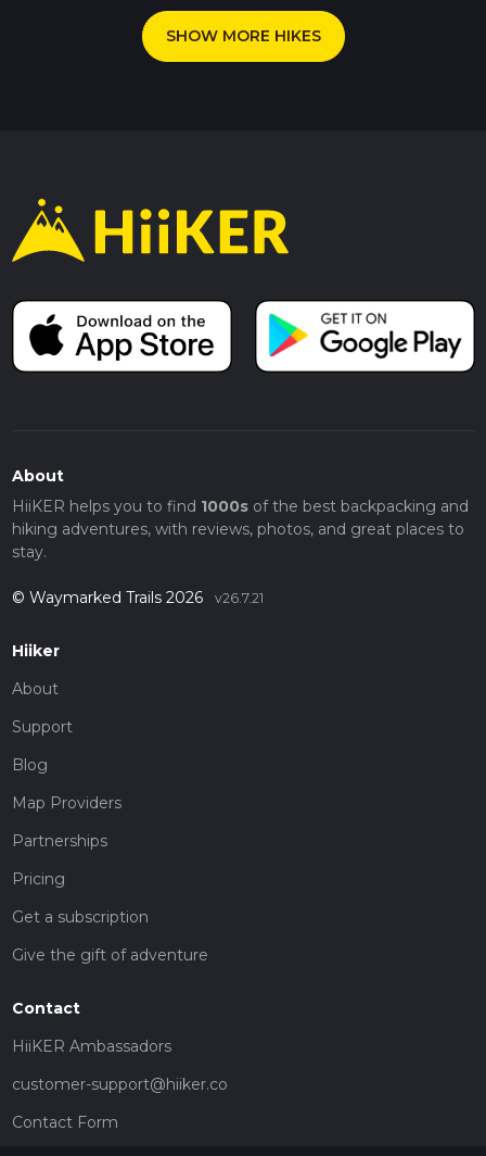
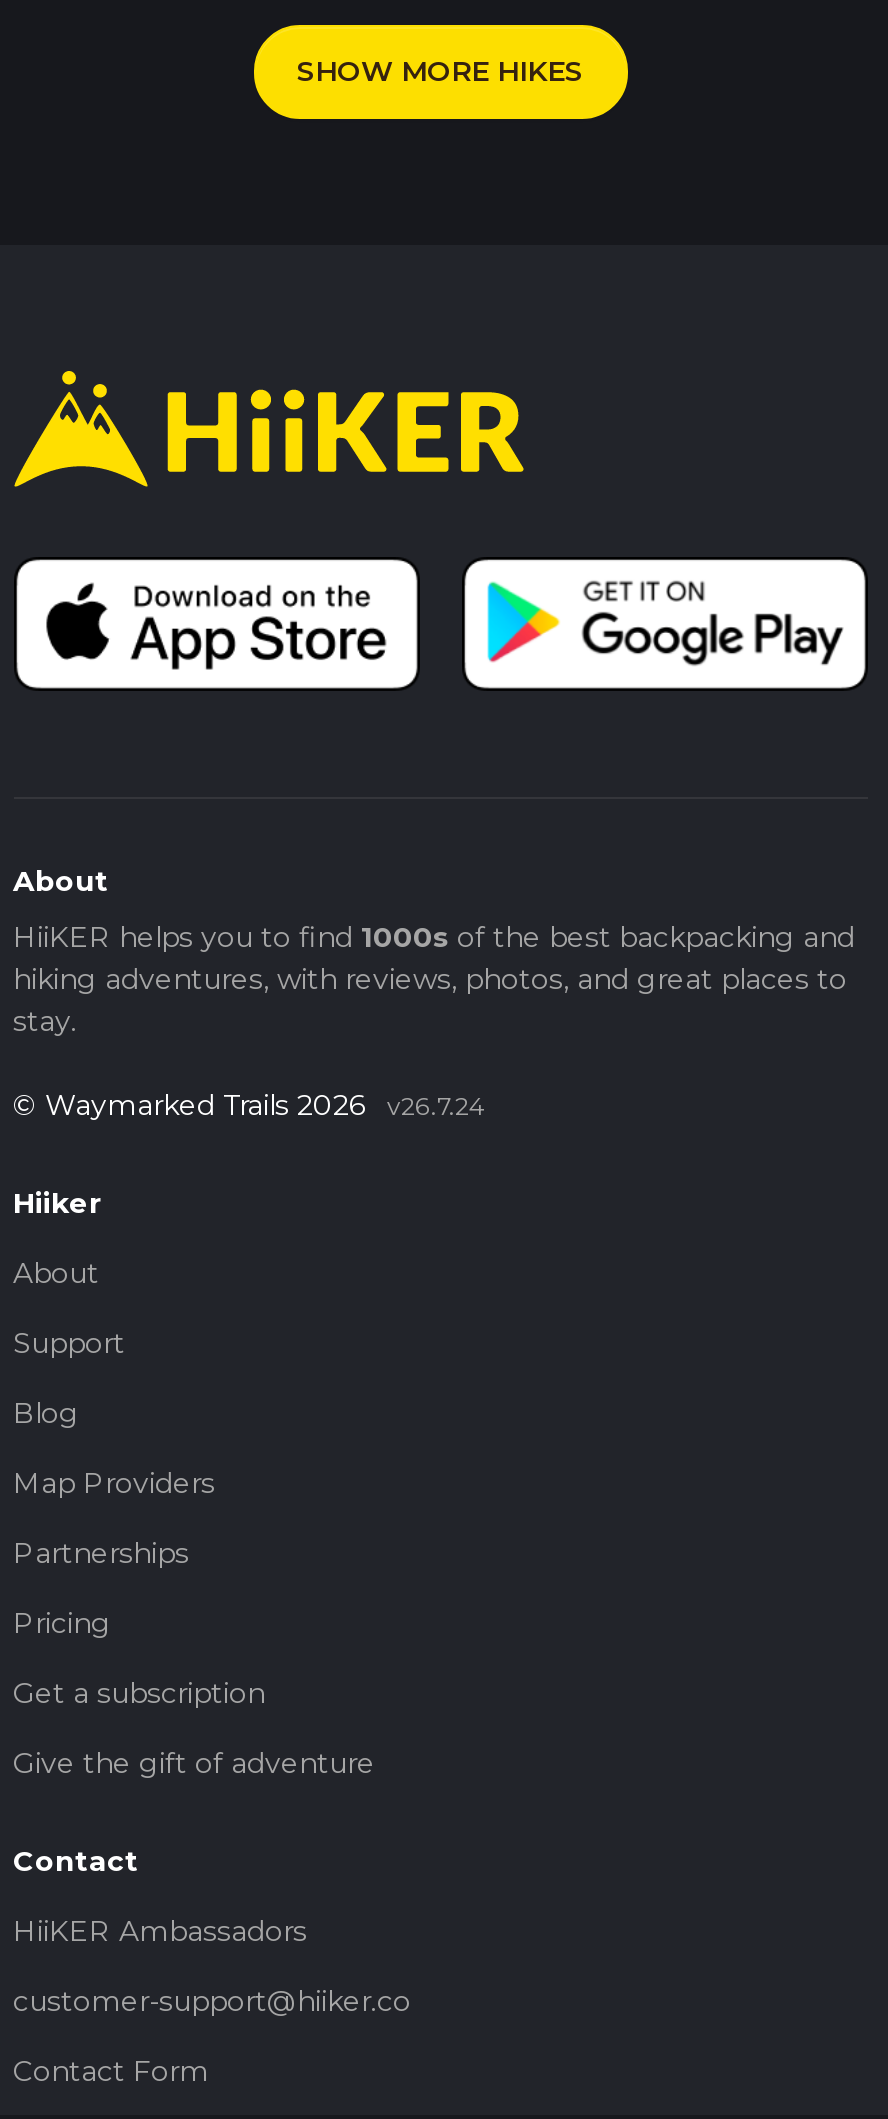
- © Waymarked Trails 2026 v26.7.21
+ © Waymarked Trails 2026 v26.7.24
